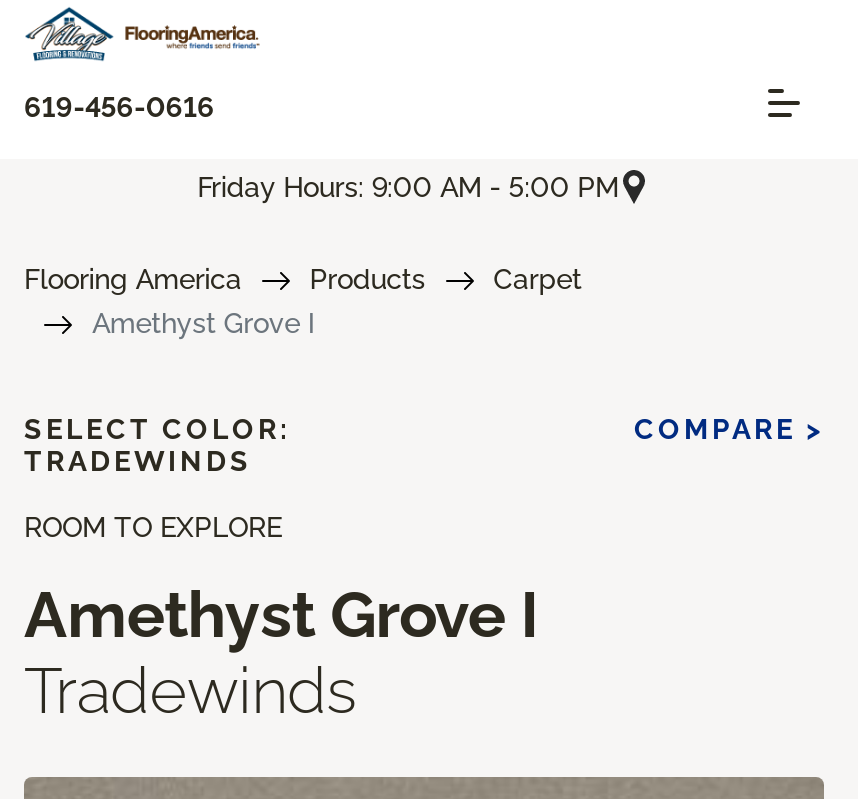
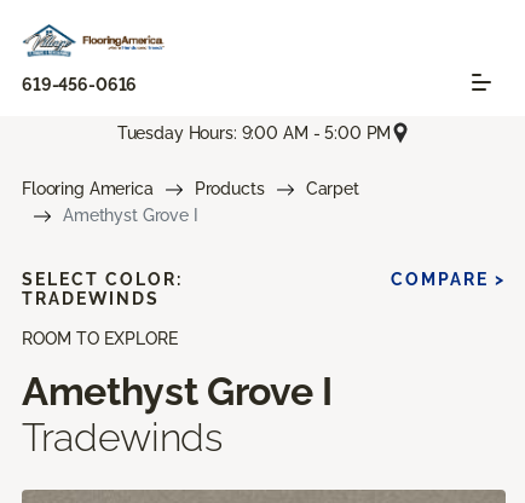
- Friday Hours: 9:00 AM - 5:00 PM
+ Tuesday Hours: 9:00 AM - 5:00 PM
